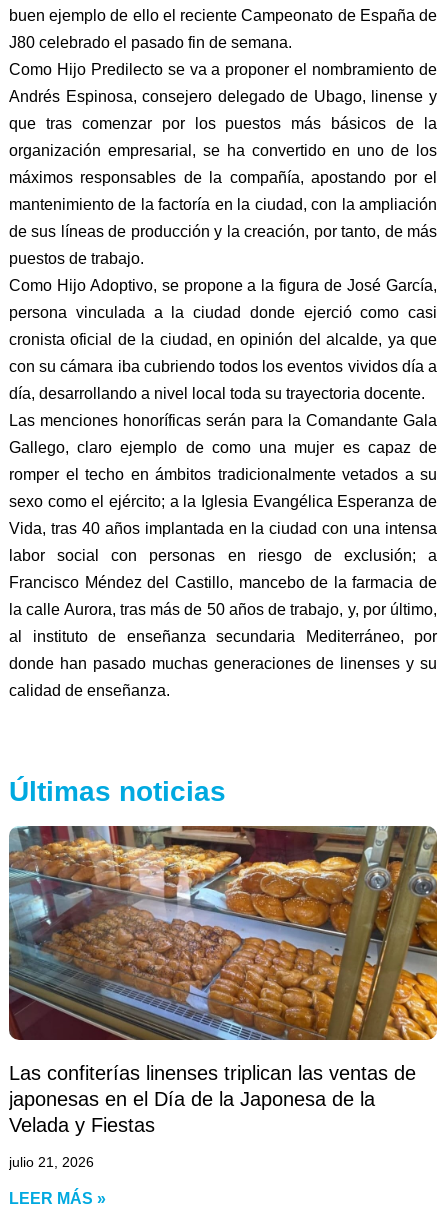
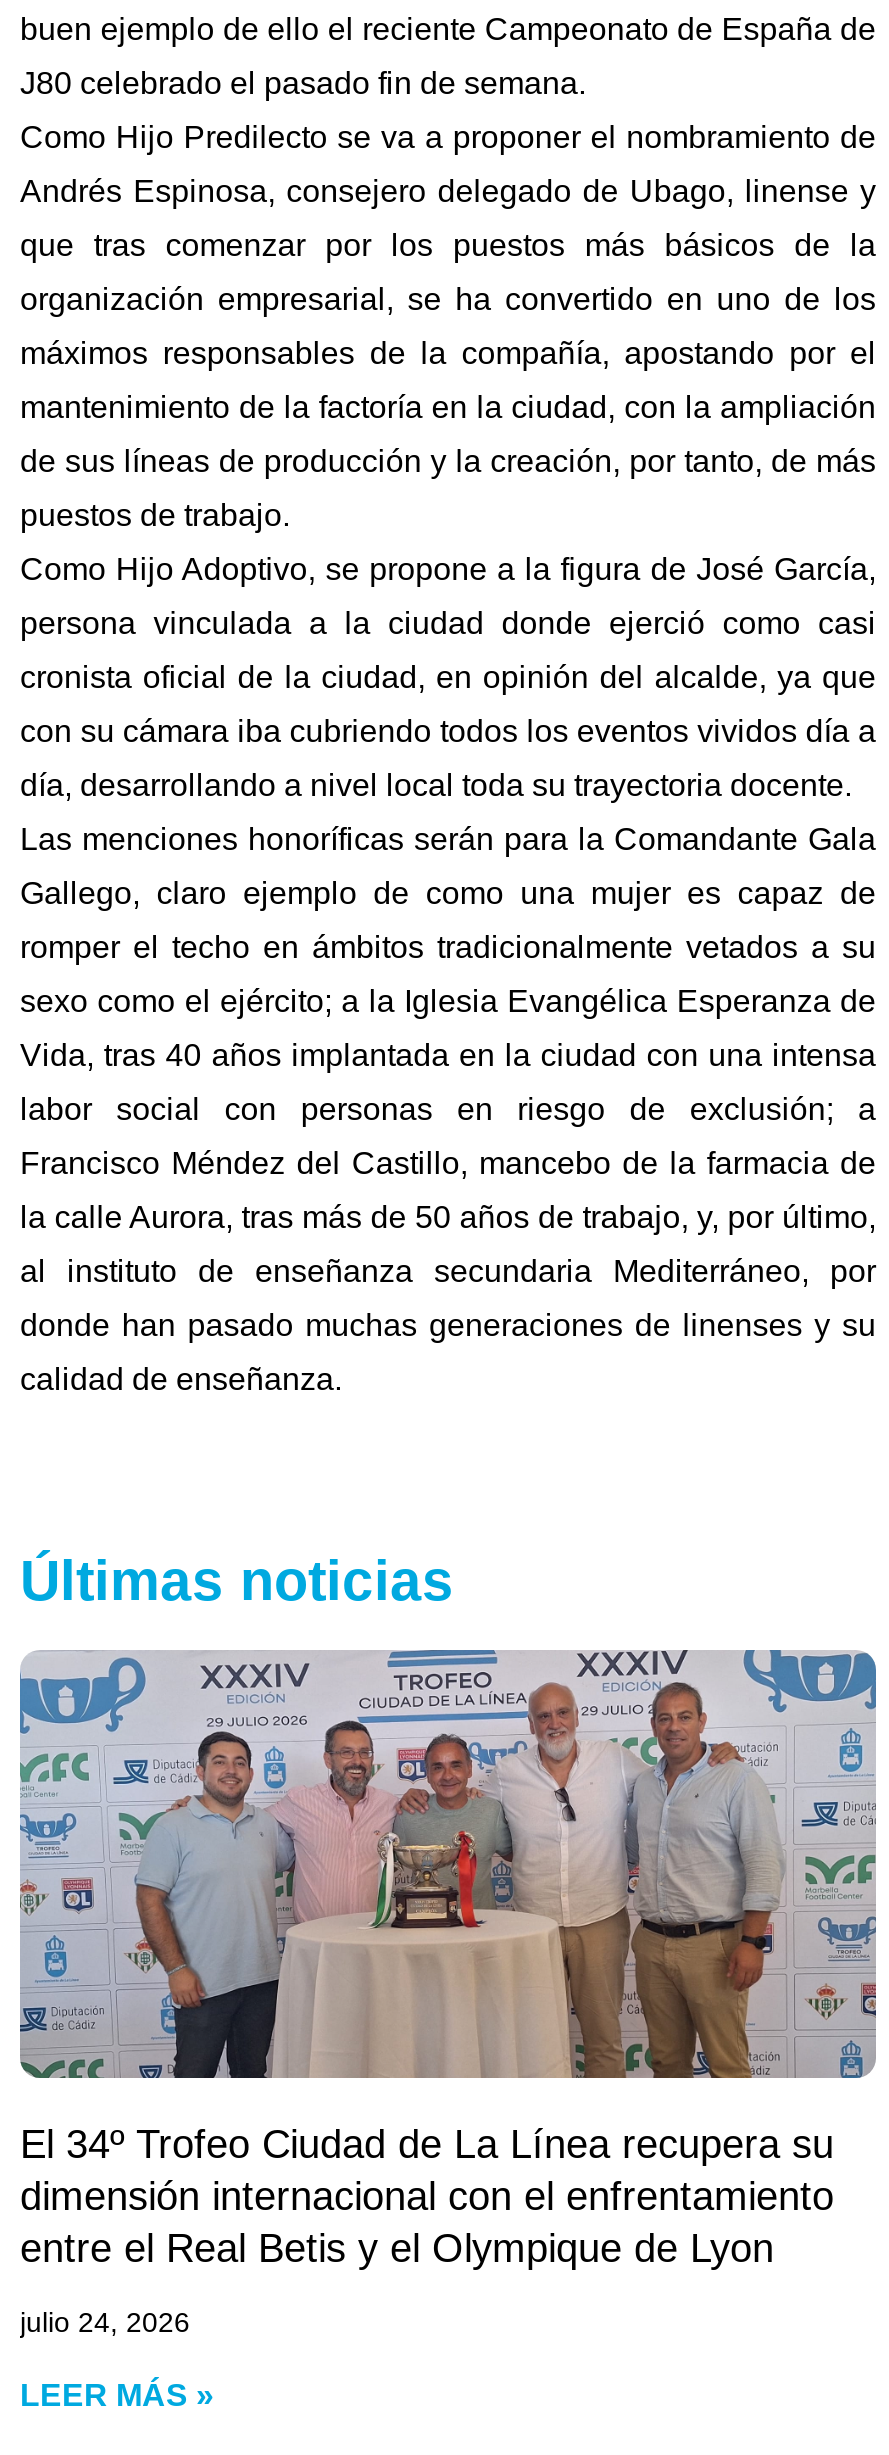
- [image]
- Las confiterías linenses triplican las ventas de
- japonesas en el Día de la Japonesa de la
- Velada y Fiestas
+ [image]
+ El 34º Trofeo Ciudad de La Línea recupera su
+ dimensión internacional con el enfrentamiento
+ entre el Real Betis y el Olympique de Lyon

- julio 21, 2026
+ julio 24, 2026
